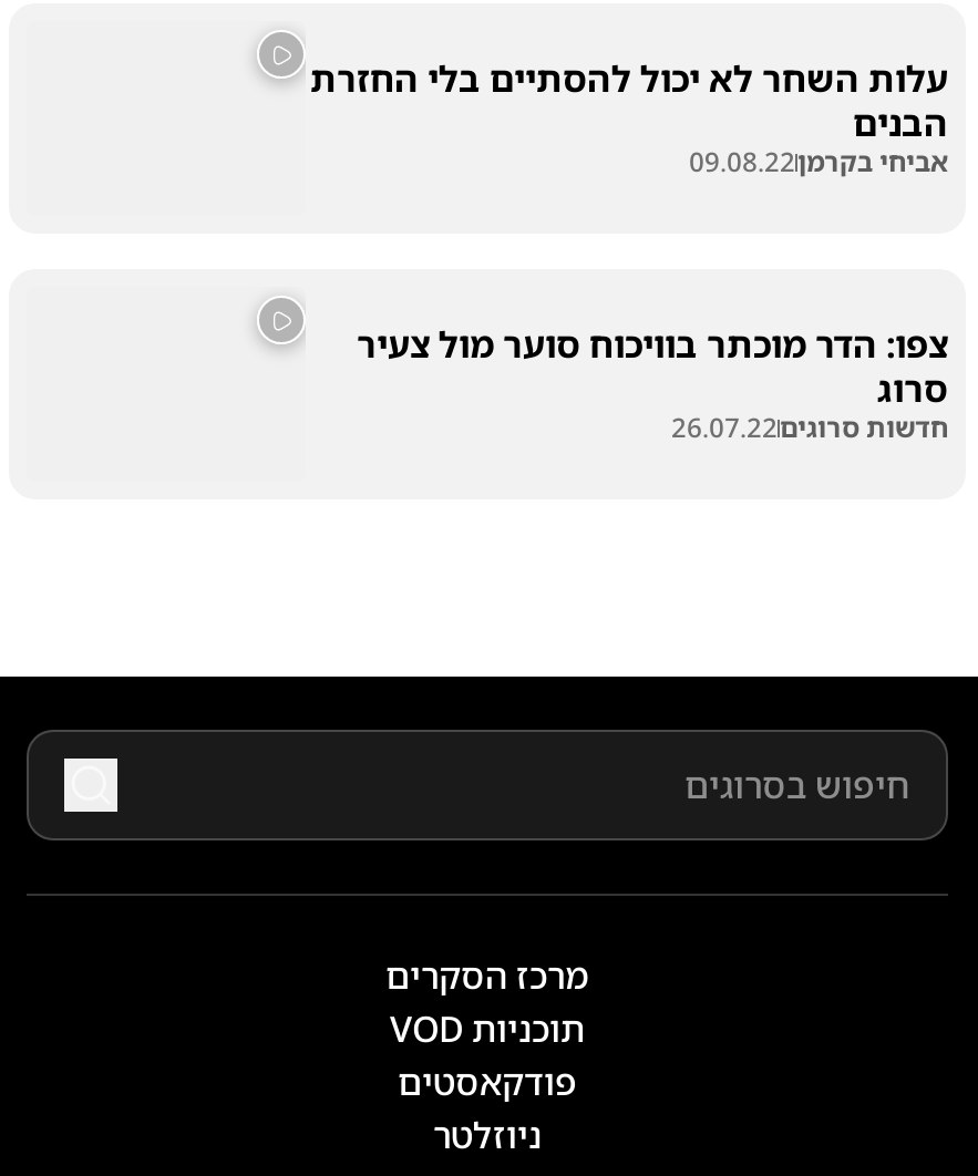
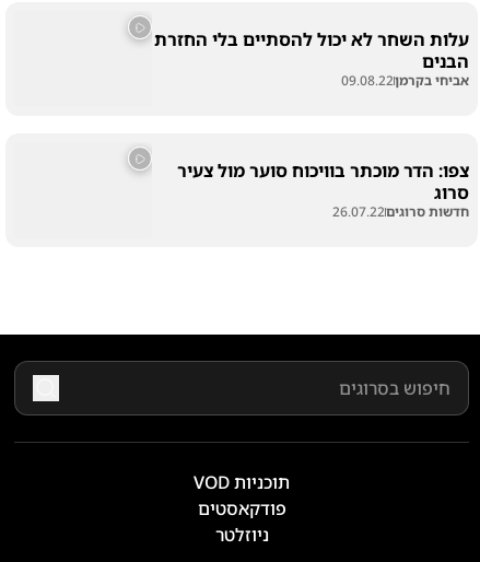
- מרכז הסקרים
